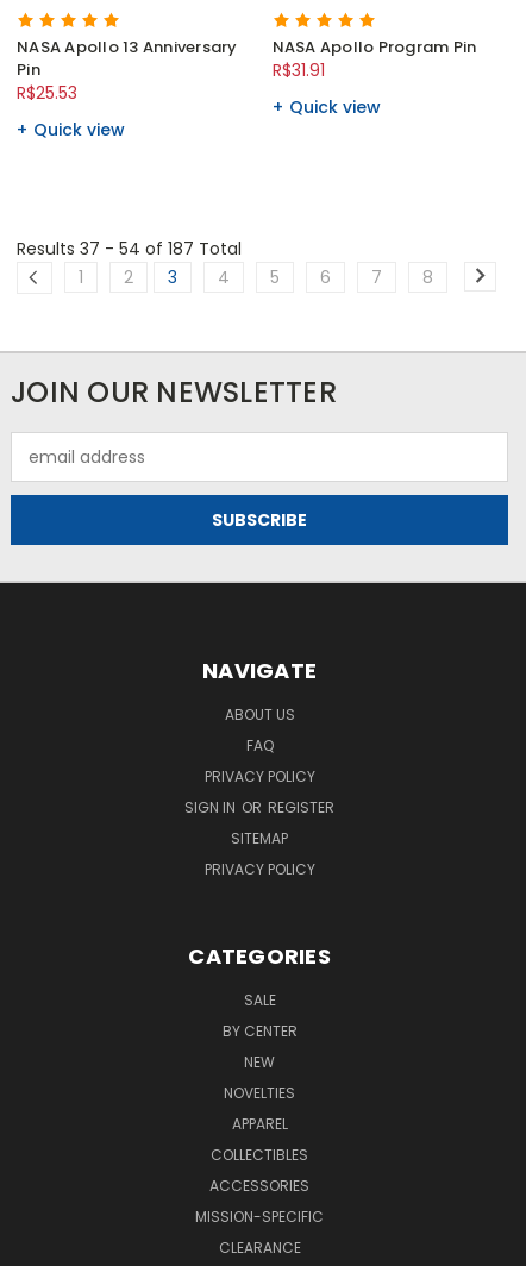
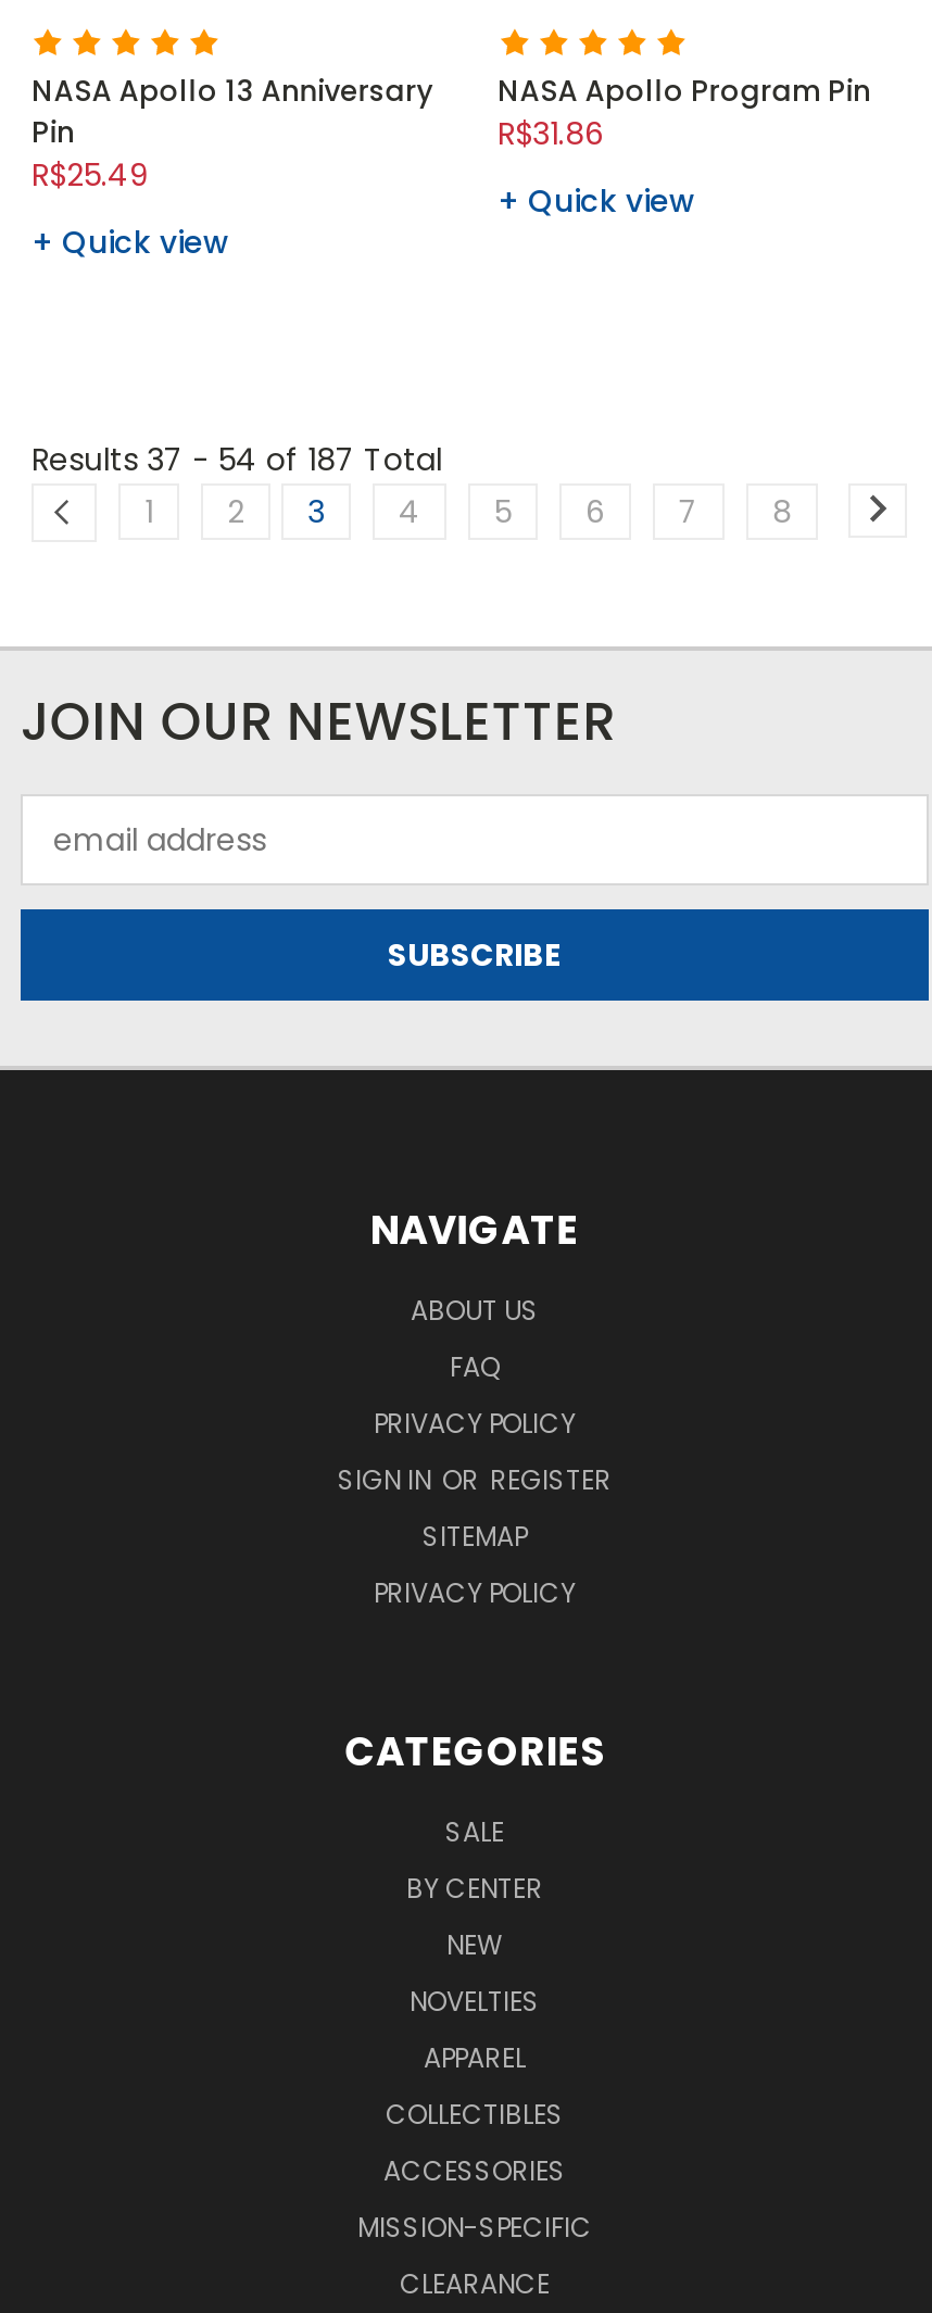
- R$31.91
+ R$31.86

- R$25.53
+ R$25.49
